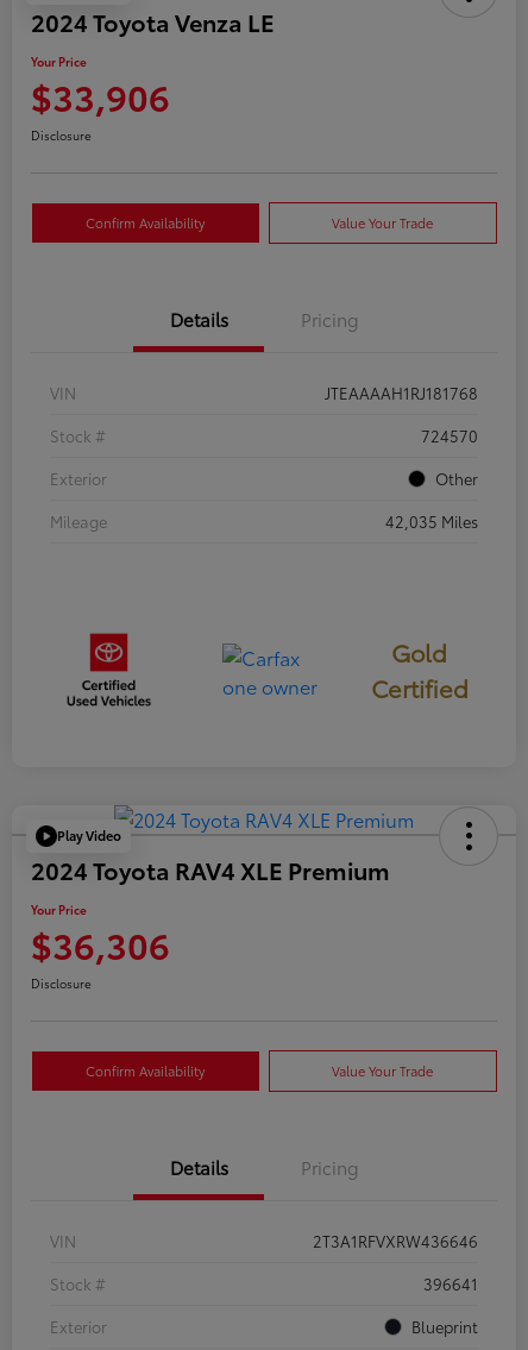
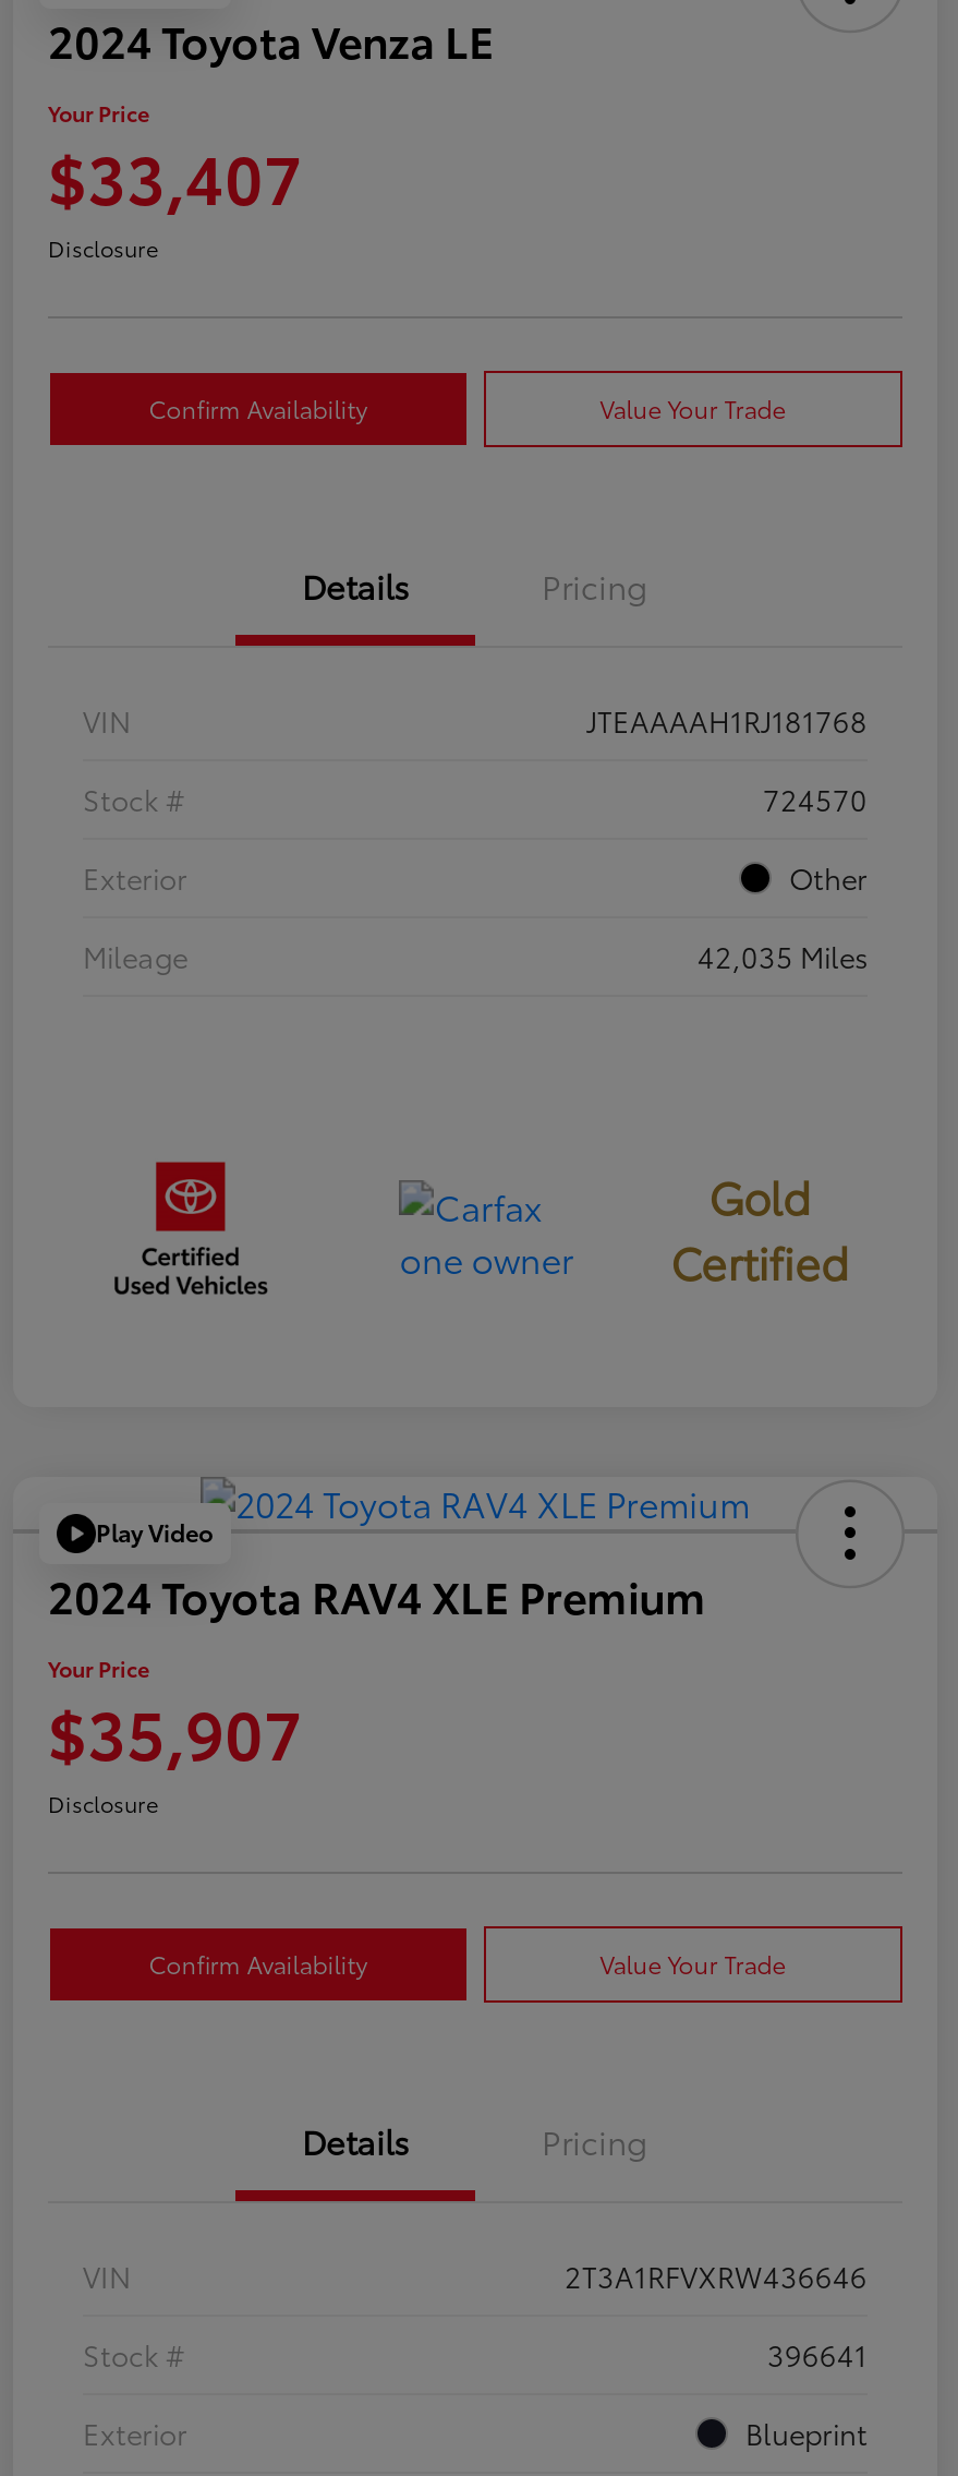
- $33,906
+ $33,407

- $36,306
+ $35,907
